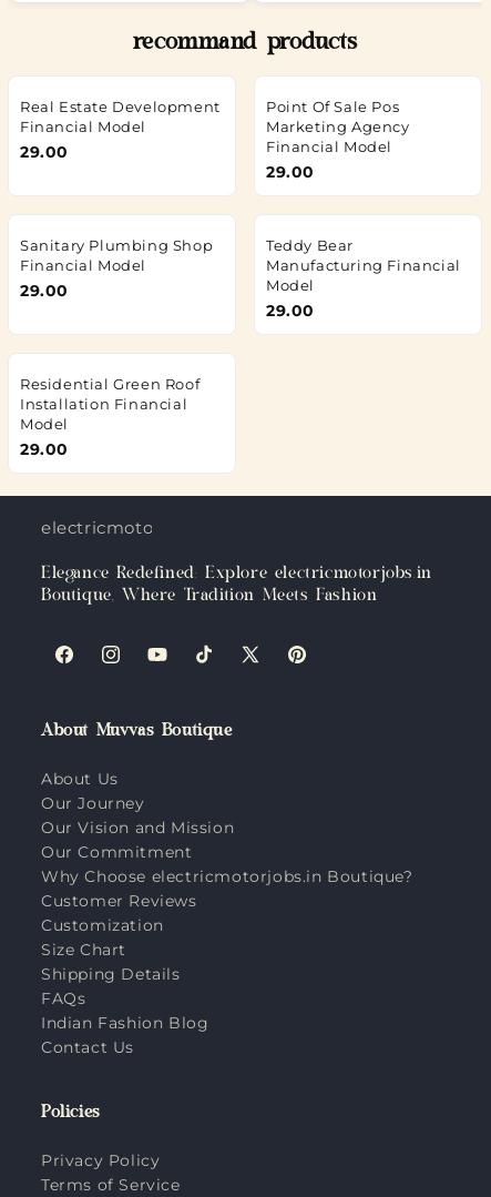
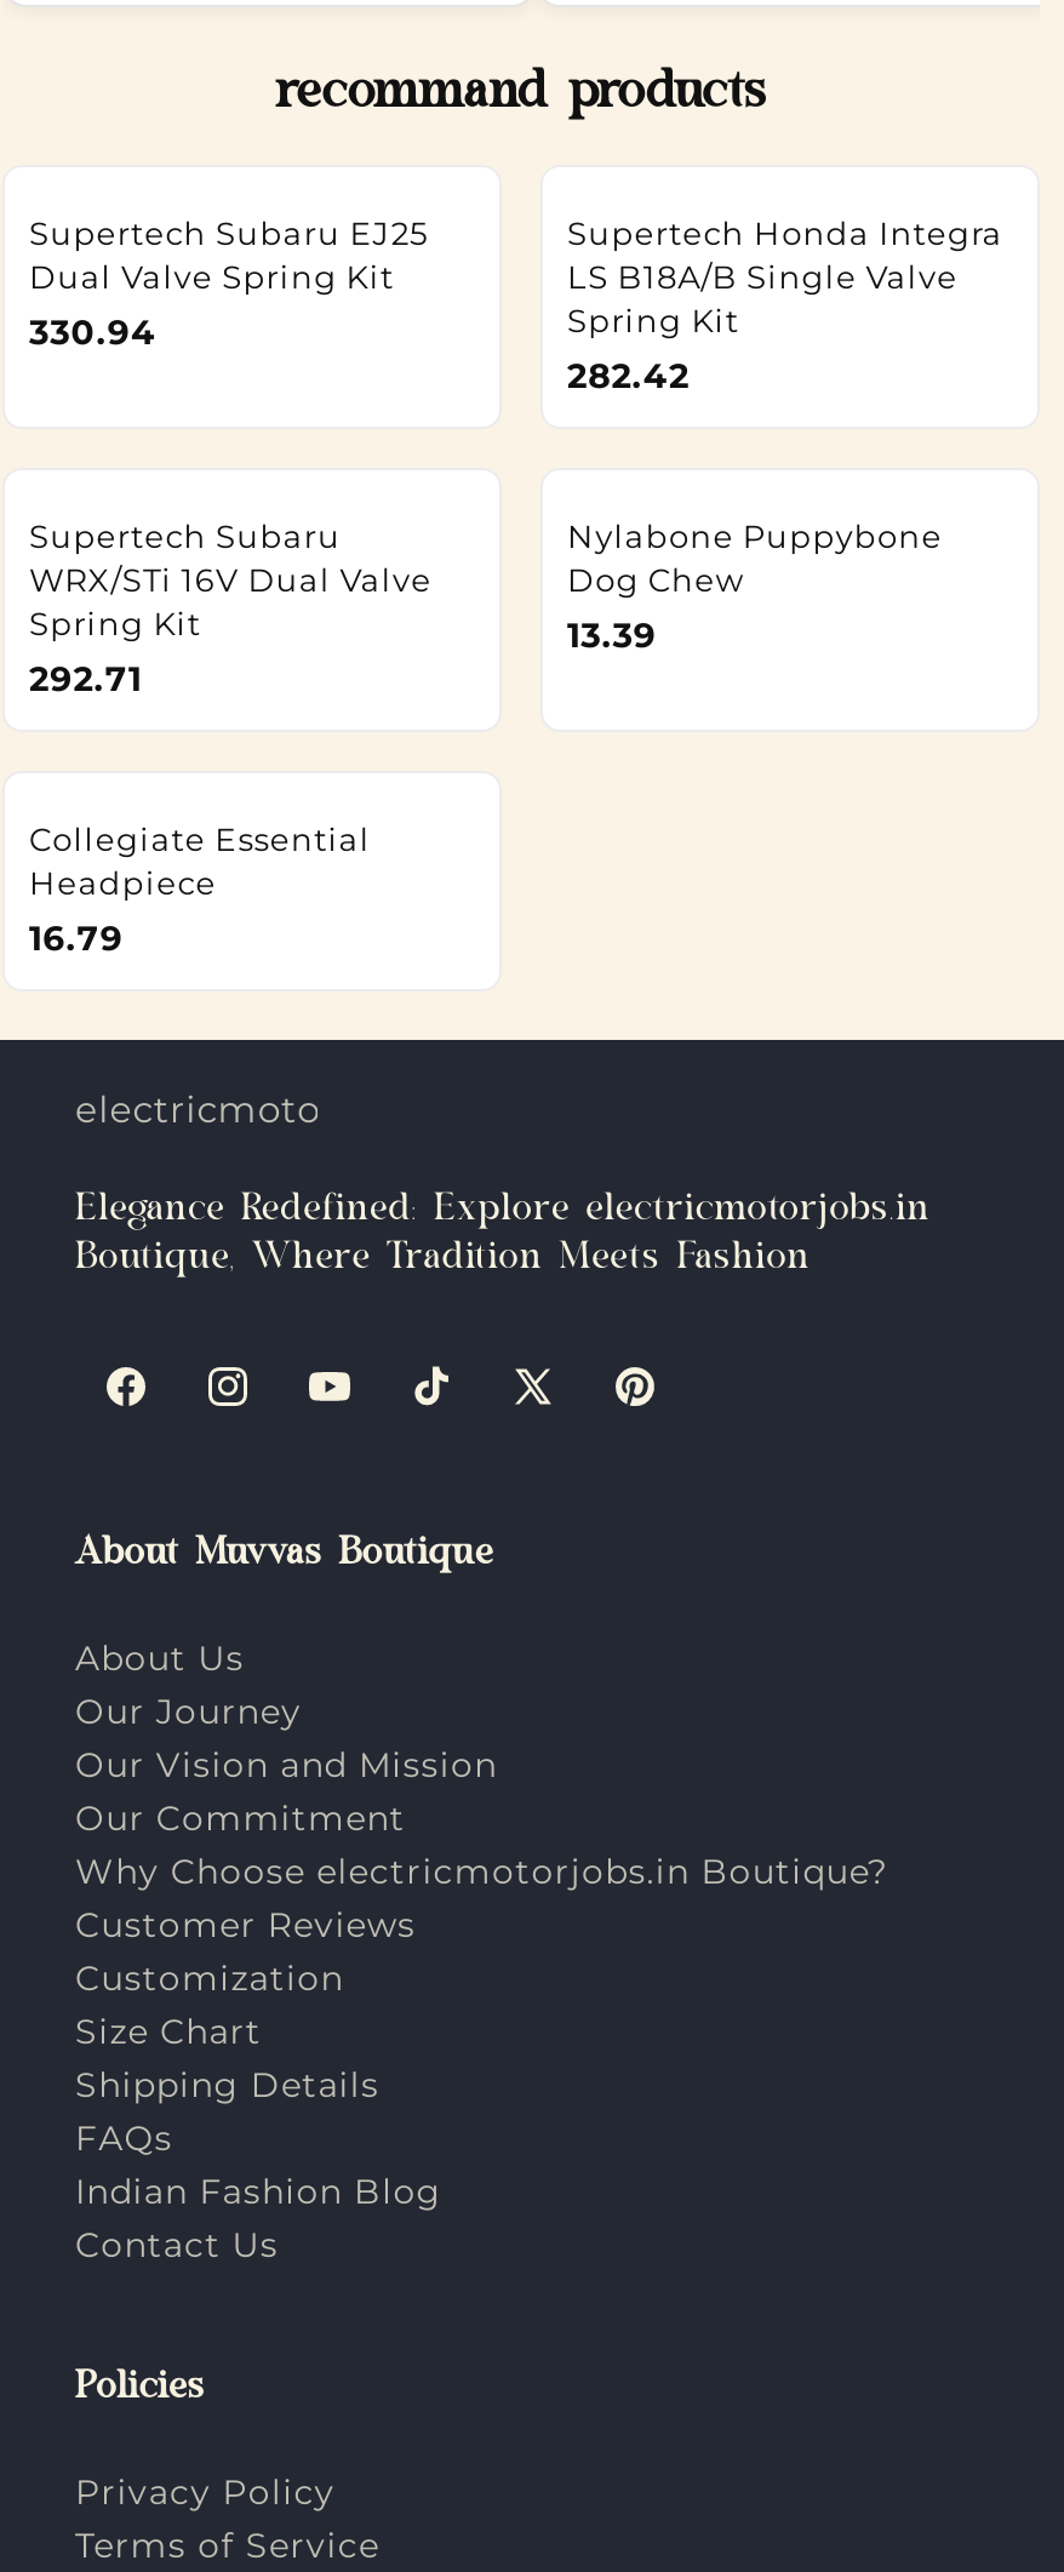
- Real Estate Development
- Financial Model
- 29.00
+ Supertech Subaru EJ25
+ Dual Valve Spring Kit
+ 330.94

- Point Of Sale Pos
- Marketing Agency
- Financial Model
- 29.00
+ Supertech Honda Integra
+ LS B18A/B Single Valve
+ Spring Kit
+ 282.42

- Sanitary Plumbing Shop
- Financial Model
- 29.00
+ Supertech Subaru
+ WRX/STi 16V Dual Valve
+ Spring Kit
+ 292.71

- Teddy Bear
- Manufacturing Financial
- Model
- 29.00
+ Nylabone Puppybone
+ Dog Chew
+ 13.39

- Residential Green Roof
- Installation Financial
- Model
- 29.00
+ Collegiate Essential
+ Headpiece
+ 16.79
